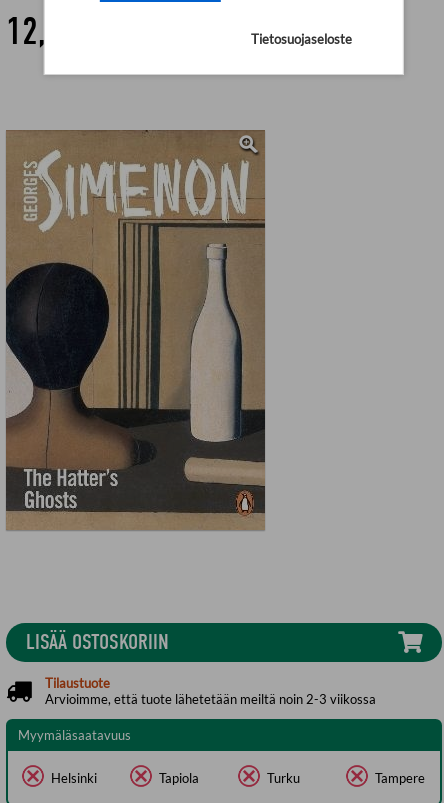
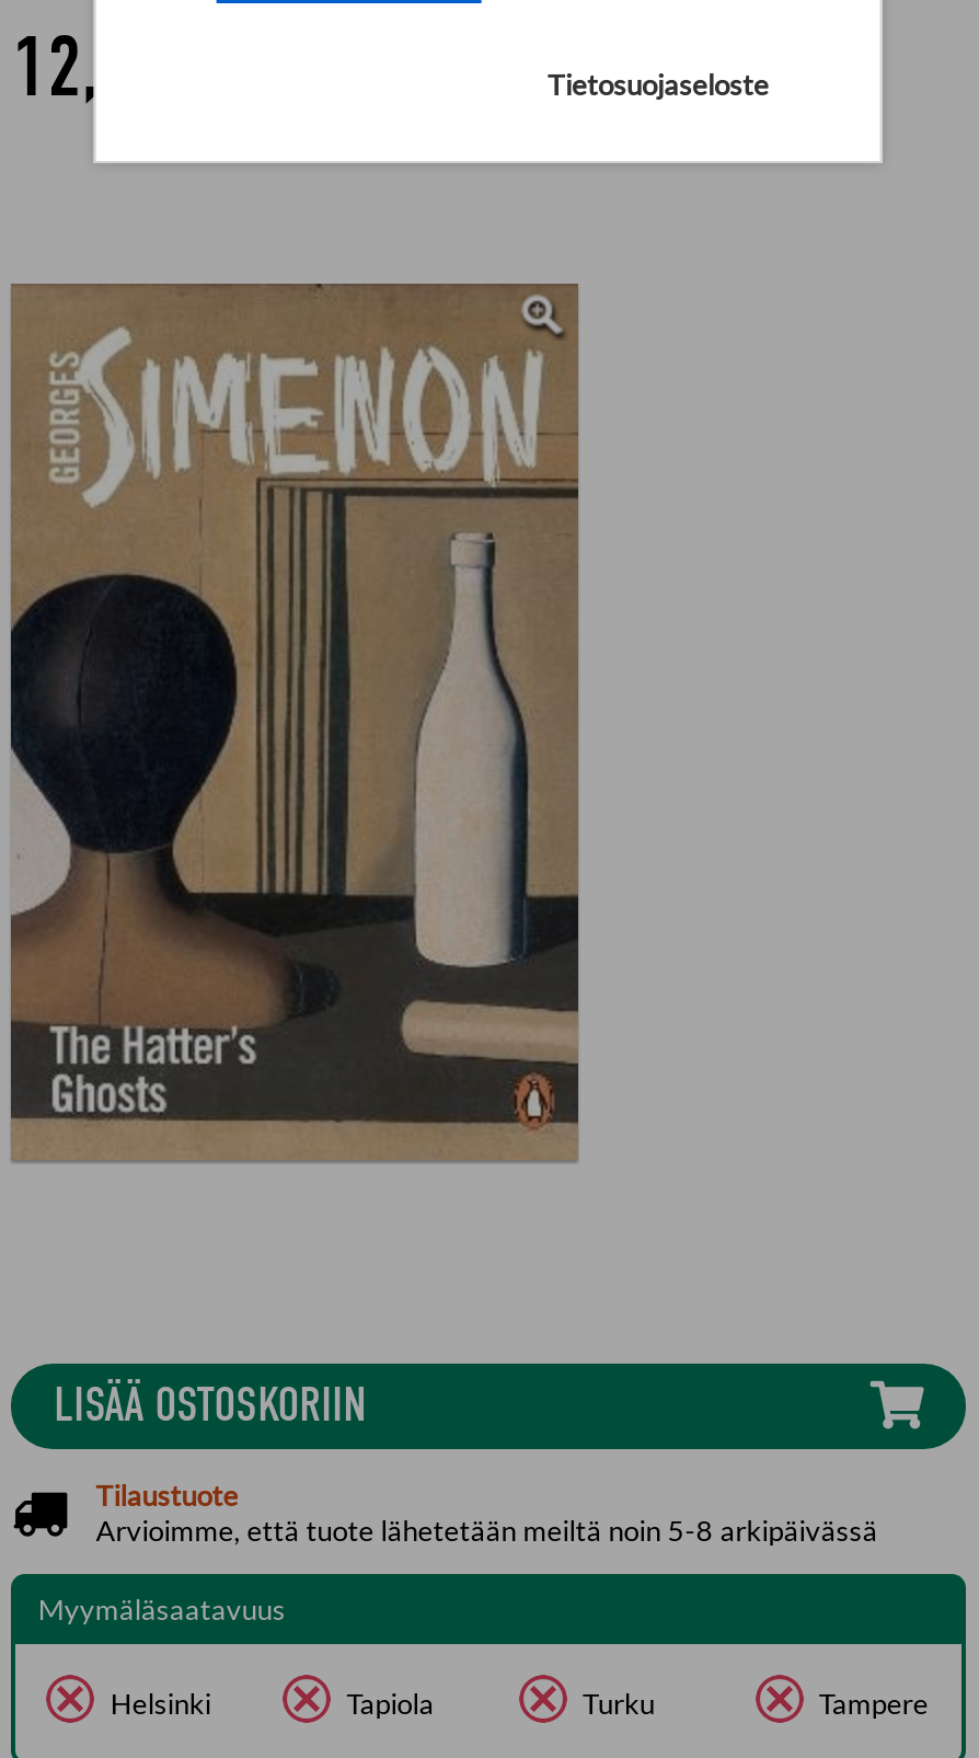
- Arvioimme, että tuote lähetetään meiltä noin 2-3 viikossa
+ Arvioimme, että tuote lähetetään meiltä noin 5-8 arkipäivässä
